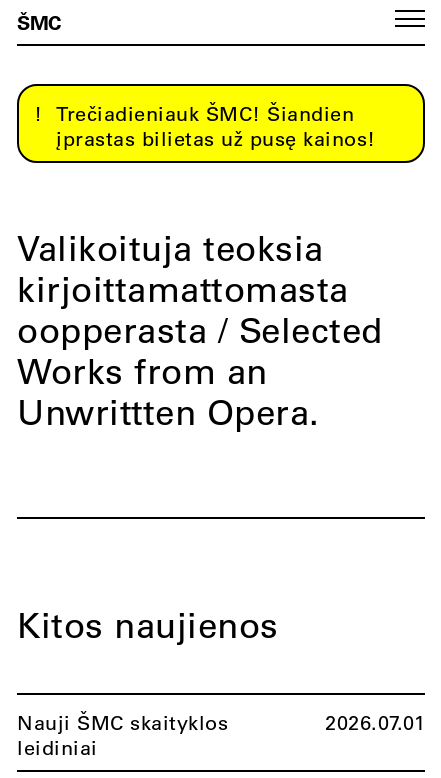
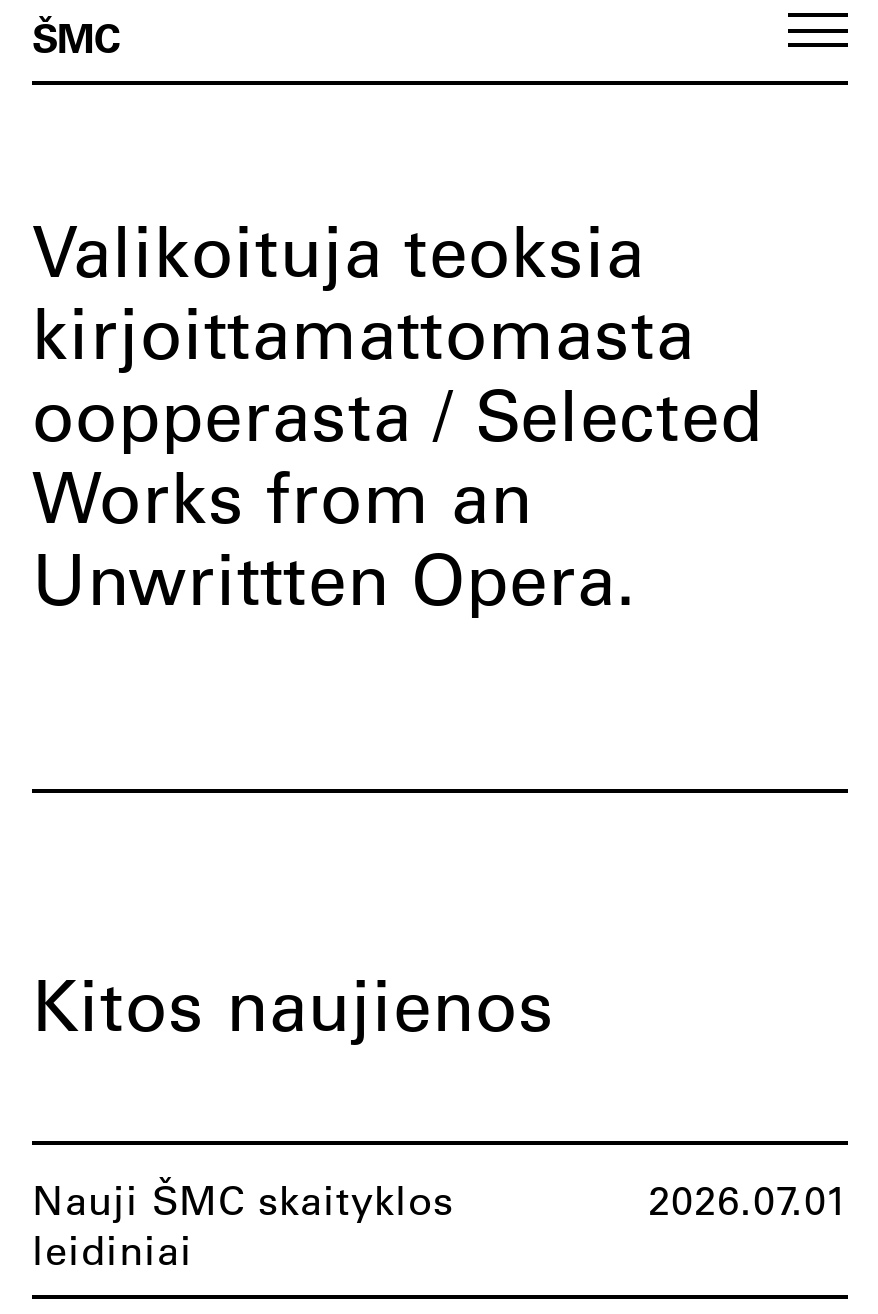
- Trečiadieniauk ŠMC! Šiandien
- įprastas bilietas už pusę kainos!
